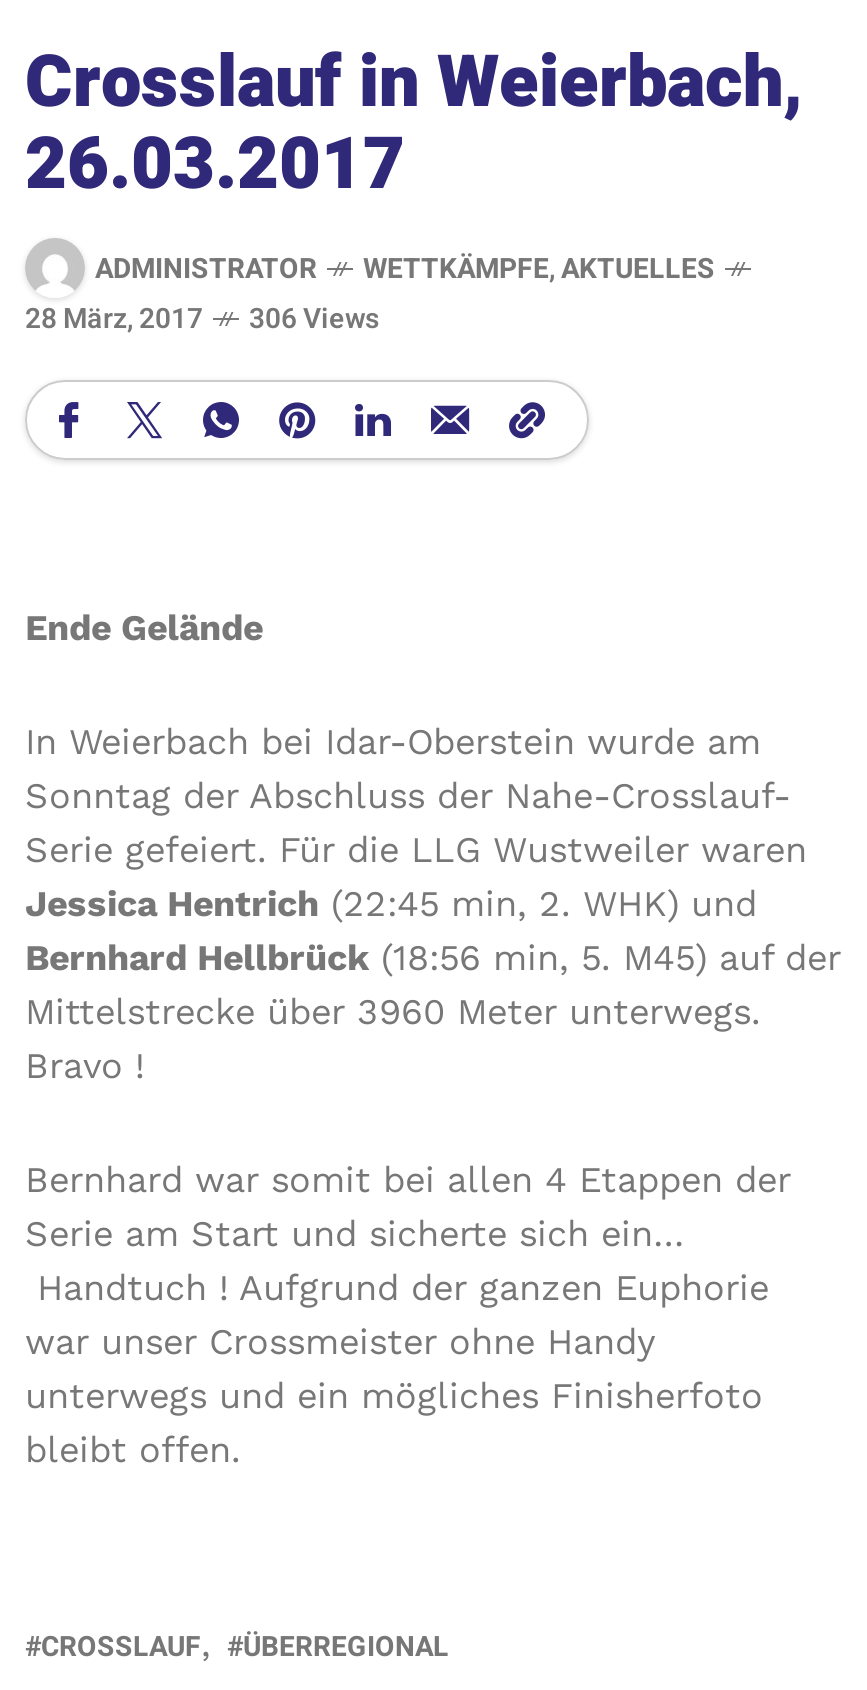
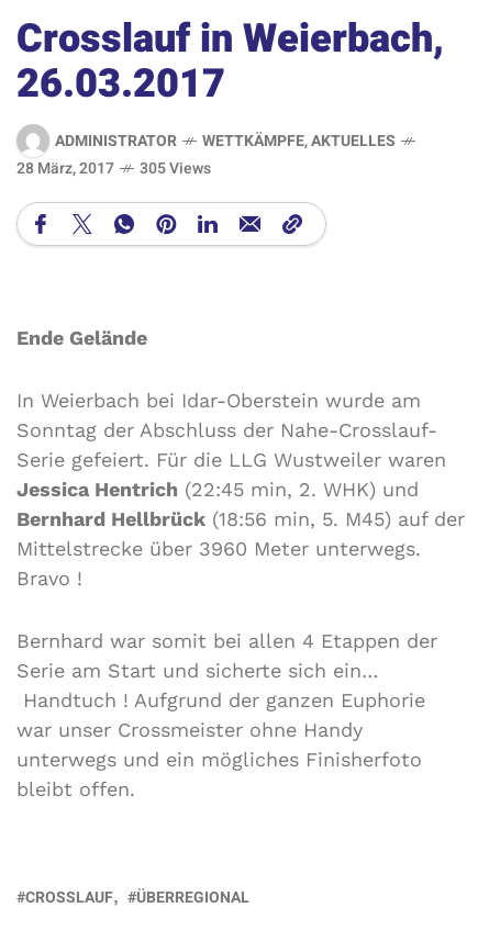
- 28 März, 2017 306 Views
+ 28 März, 2017 305 Views
